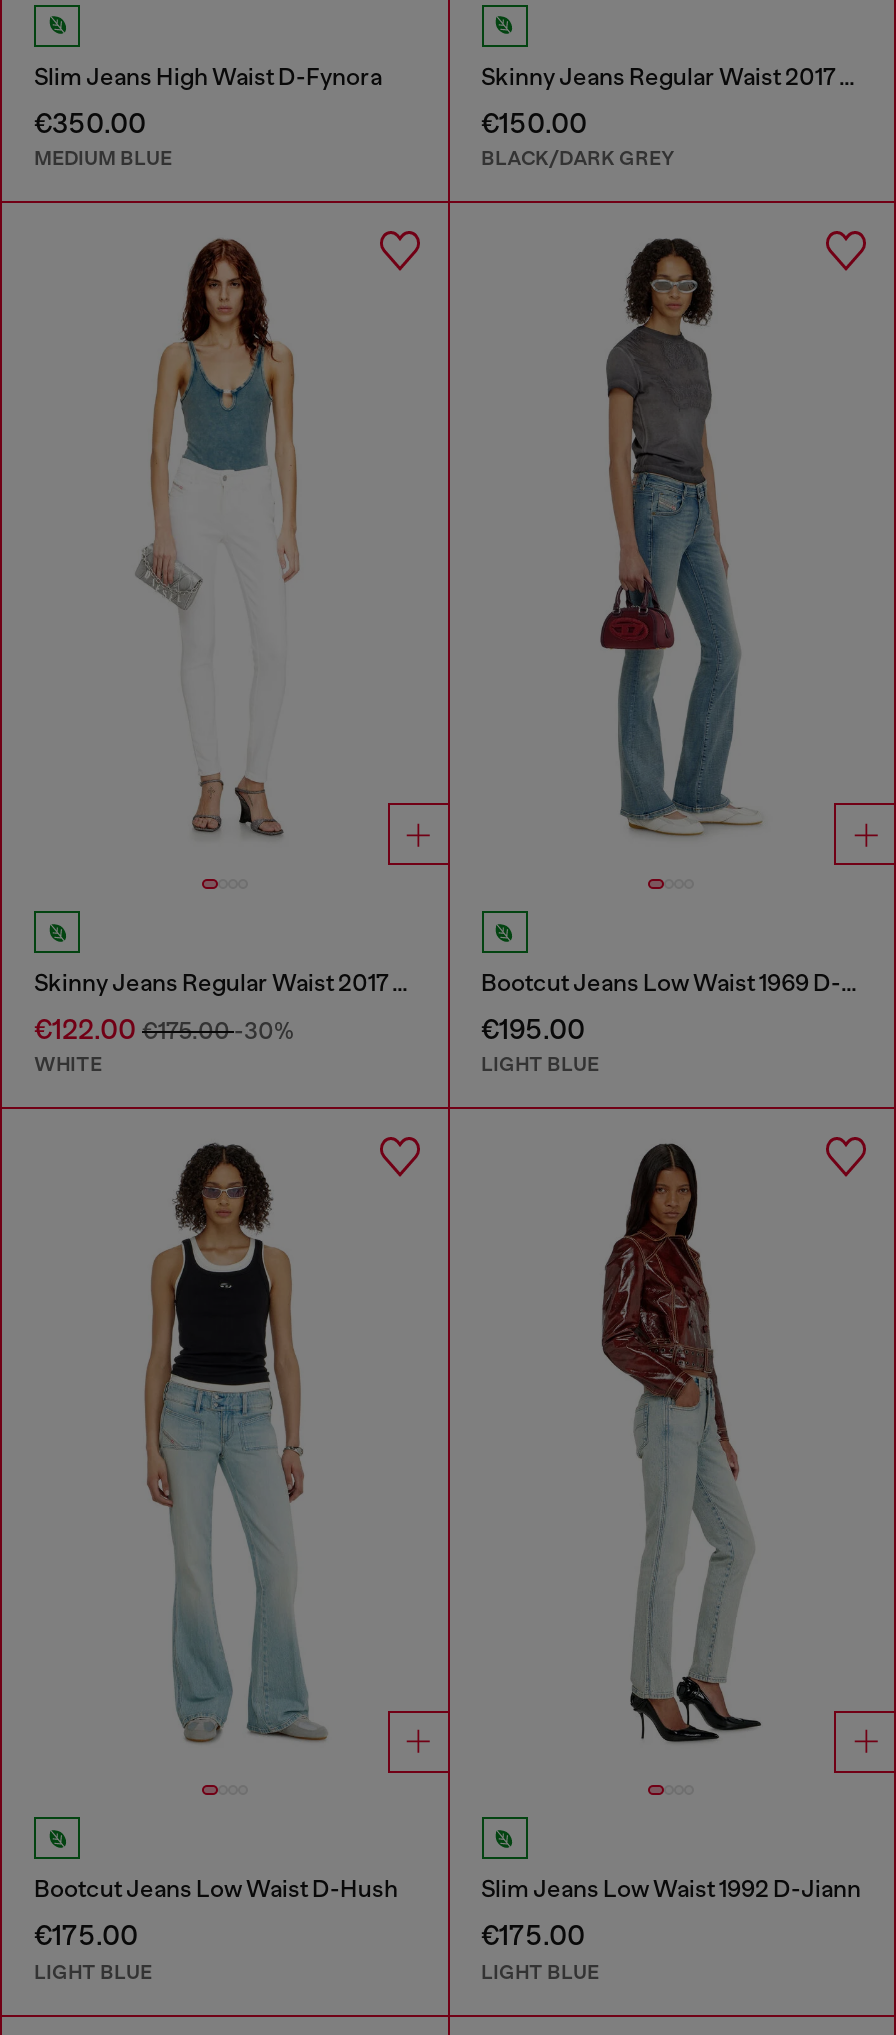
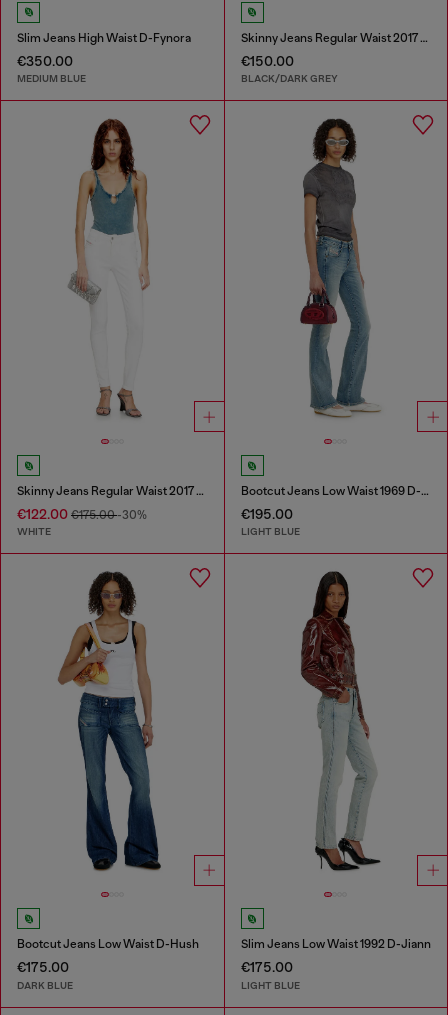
- [image]
+ [image]

- LIGHT BLUE
+ DARK BLUE
